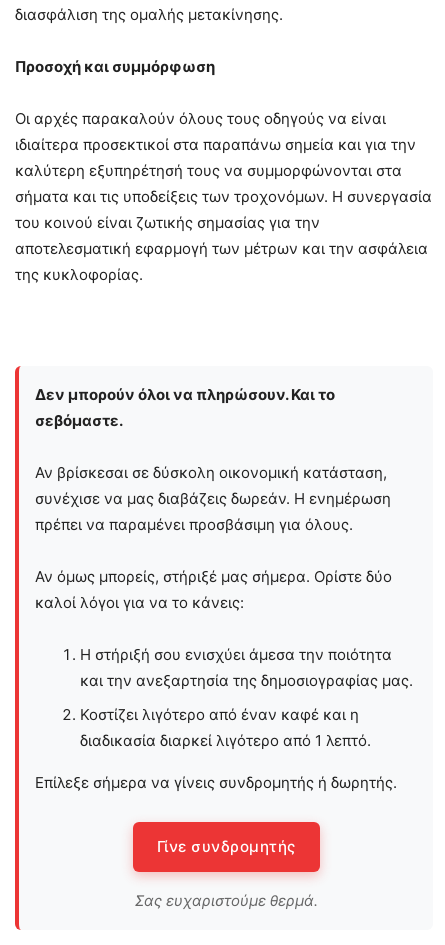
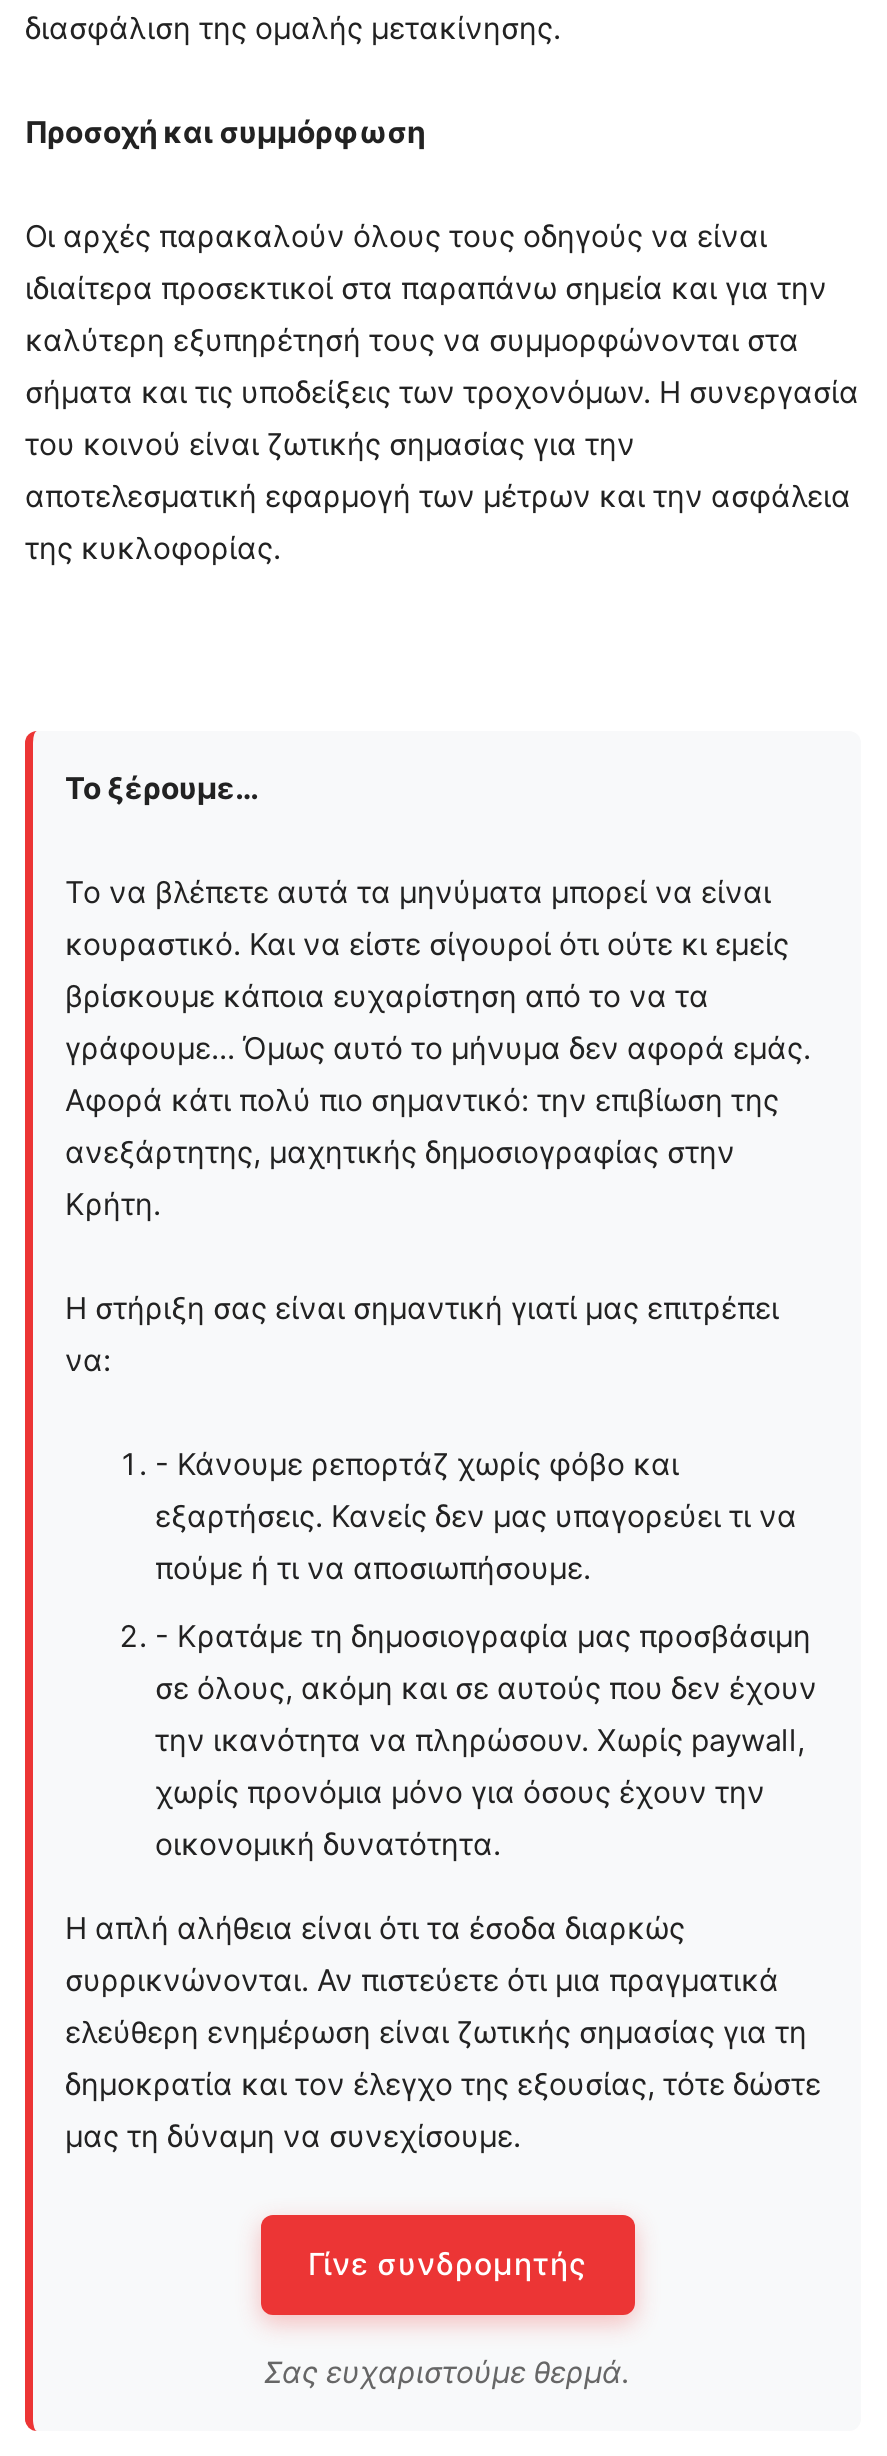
- Δεν μπορούν όλοι να πληρώσουν. Και το
- σεβόμαστε.
+ Το ξέρουμε…

- Αν βρίσκεσαι σε δύσκολη οικονομική κατάσταση,
- συνέχισε να μας διαβάζεις δωρεάν. Η ενημέρωση
- πρέπει να παραμένει προσβάσιμη για όλους.
+ Το να βλέπετε αυτά τα μηνύματα μπορεί να είναι
+ κουραστικό. Και να είστε σίγουροί ότι ούτε κι εμείς
+ βρίσκουμε κάποια ευχαρίστηση από το να τα
+ γράφουμε... Όμως αυτό το μήνυμα δεν αφορά εμάς.
+ Αφορά κάτι πολύ πιο σημαντικό: την επιβίωση της
+ ανεξάρτητης, μαχητικής δημοσιογραφίας στην
+ Kρήτη.

- Αν όμως μπορείς, στήριξέ μας σήμερα. Ορίστε δύο
- καλοί λόγοι για να το κάνεις:
+ Η στήριξη σας είναι σημαντική γιατί μας επιτρέπει
+ να:

- Η στήριξή σου ενισχύει άμεσα την ποιότητα
- και την ανεξαρτησία της δημοσιογραφίας μας.
+ - Κάνουμε ρεπορτάζ χωρίς φόβο και
+ εξαρτήσεις. Κανείς δεν μας υπαγορεύει τι να
+ πούμε ή τι να αποσιωπήσουμε.

- Κοστίζει λιγότερο από έναν καφέ και η
- διαδικασία διαρκεί λιγότερο από 1 λεπτό.
+ - Κρατάμε τη δημοσιογραφία μας προσβάσιμη
+ σε όλους, ακόμη και σε αυτούς που δεν έχουν
+ την ικανότητα να πληρώσουν. Χωρίς paywall,
+ χωρίς προνόμια μόνο για όσους έχουν την
+ οικονομική δυνατότητα.

- Επίλεξε σήμερα να γίνεις συνδρομητής ή δωρητής.
+ Η απλή αλήθεια είναι ότι τα έσοδα διαρκώς
+ συρρικνώνονται. Αν πιστεύετε ότι μια πραγματικά
+ ελεύθερη ενημέρωση είναι ζωτικής σημασίας για τη
+ δημοκρατία και τον έλεγχο της εξουσίας, τότε δώστε
+ μας τη δύναμη να συνεχίσουμε.
